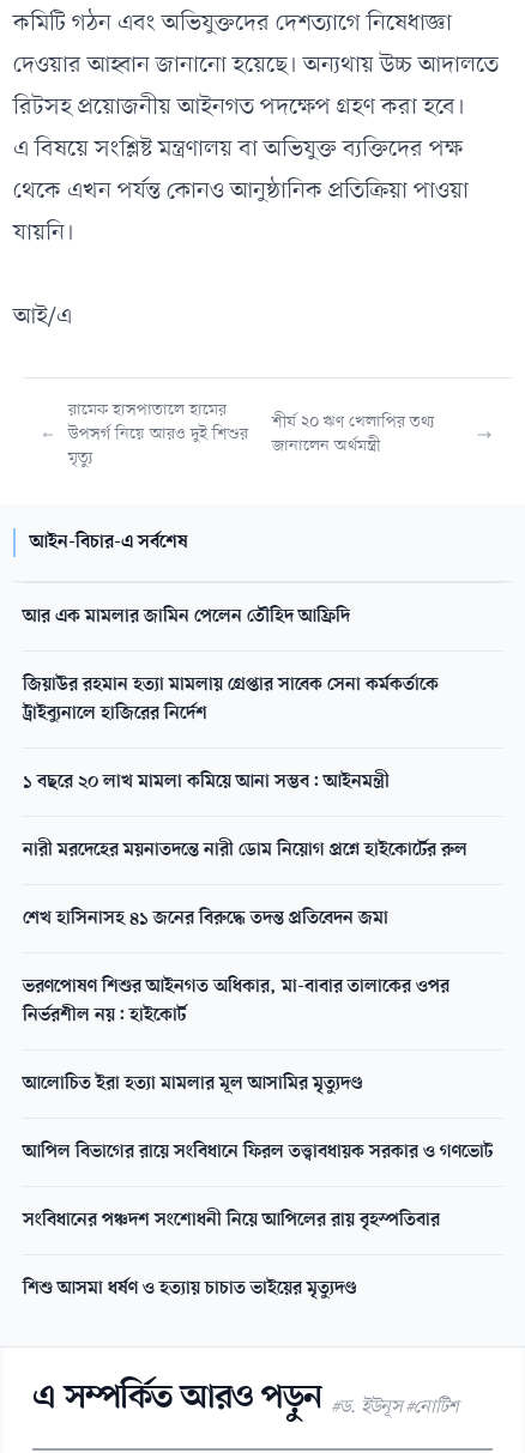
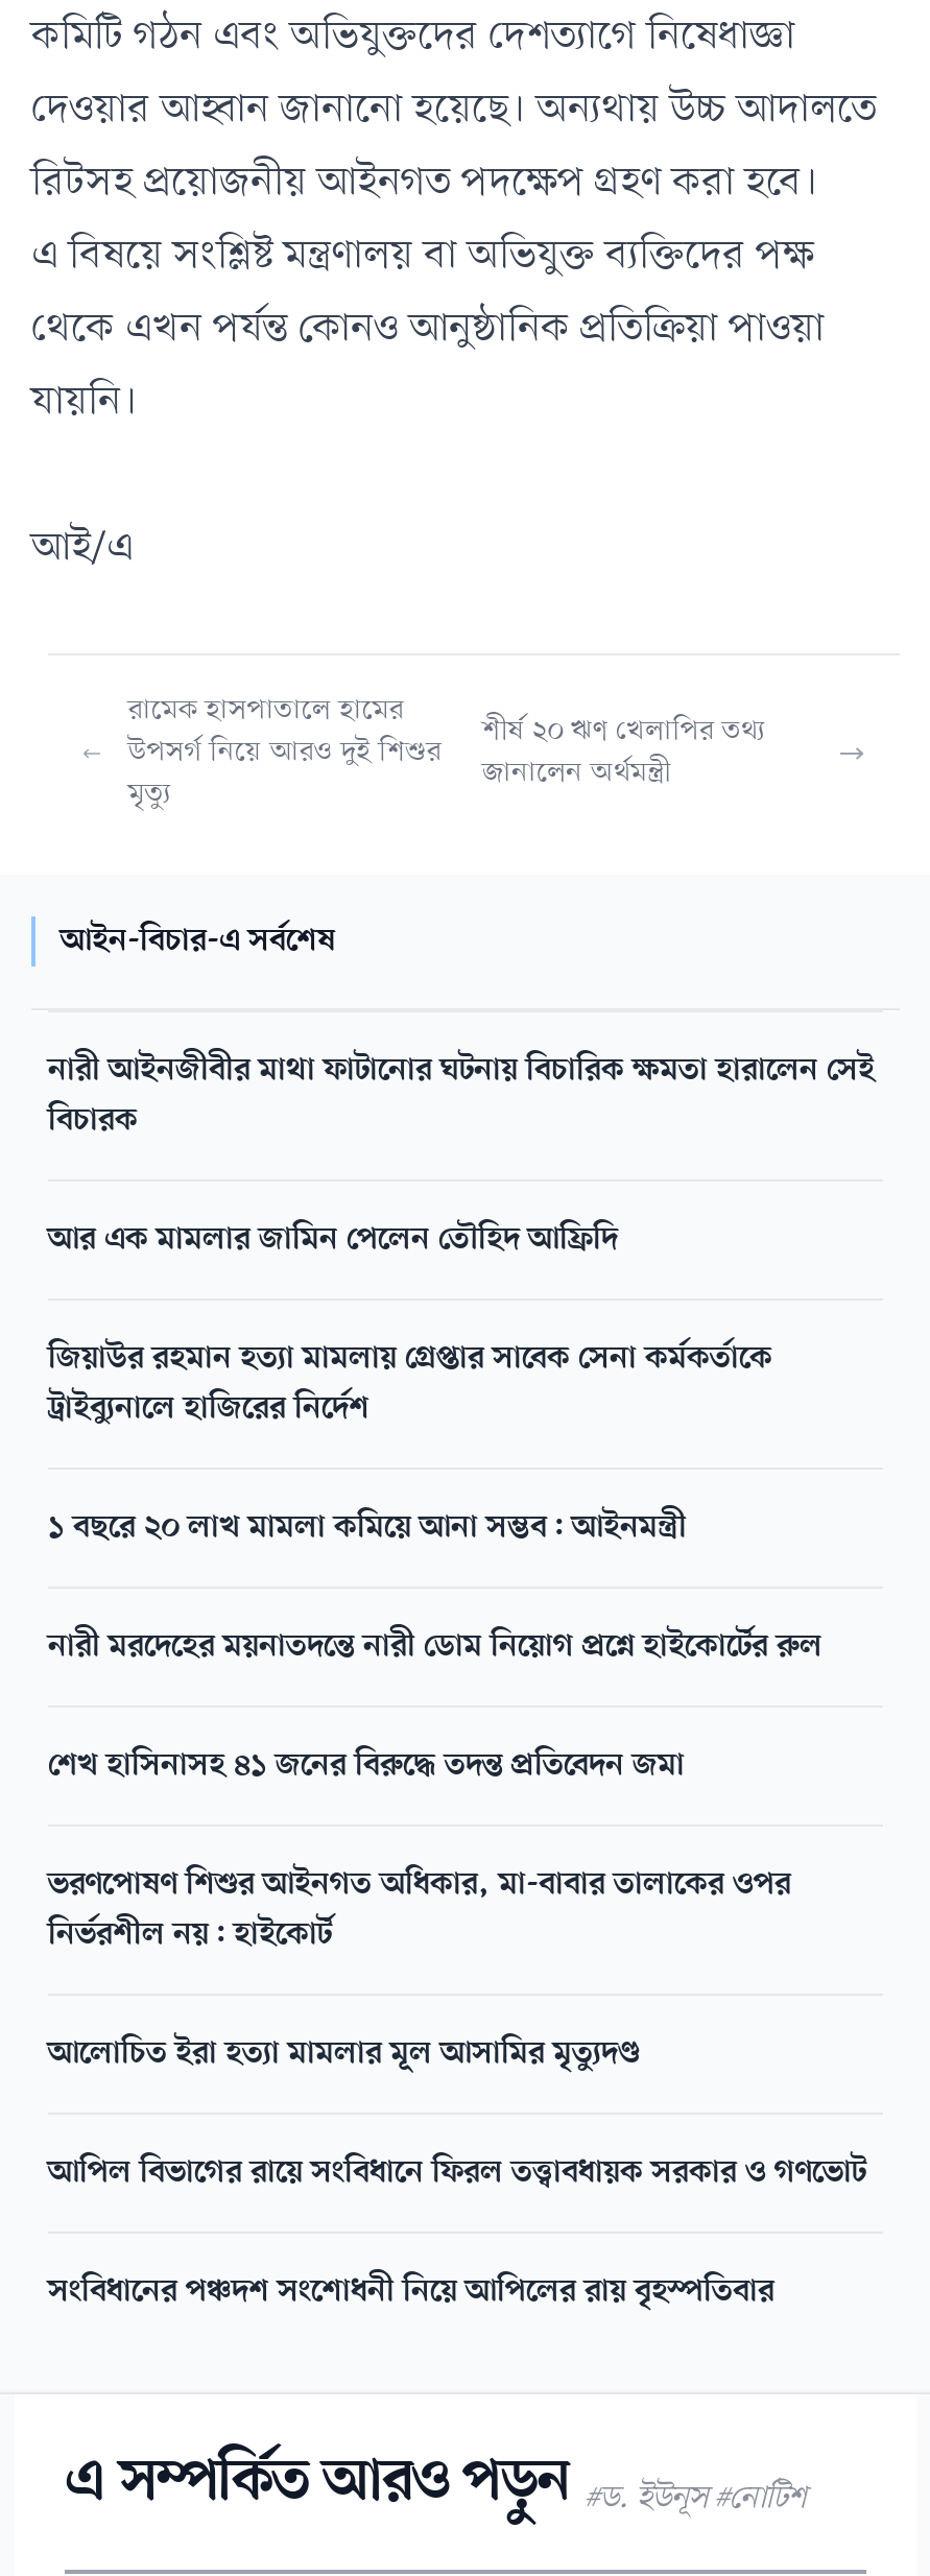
+ নারী আইনজীবীর মাথা ফাটানোর ঘটনায় বিচারিক ক্ষমতা হারালেন সেই
+ বিচারক

moved down: আর এক মামলার জামিন পেলেন তৌহিদ আফ্রিদি | জিয়াউর রহমান হত্যা মামলায় গ্রেপ্তার সাবেক সেনা কর্মকর্তাকে | ট্রাইব্যুনালে হাজিরের নির্দেশ | ... | আপিল বিভাগের রায়ে সংবিধানে ফিরল তত্ত্বাবধায়ক সরকার ও গণভোট | সংবিধানের পঞ্চদশ সংশোধনী নিয়ে আপিলের রায় বৃহস্পতিবার

- শিশু আসমা ধর্ষণ ও হত্যায় চাচাত ভাইয়ের মৃত্যুদণ্ড
